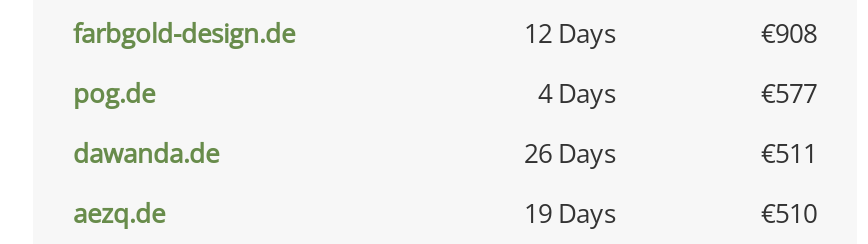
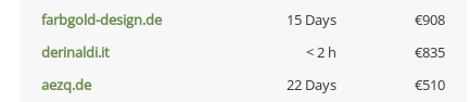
- 12 Days
+ 15 Days

- pog.de
- 4 Days
- €577
- dawanda.de
- 26 Days
- €511
+ derinaldi.it
+ < 2 h
+ €835

- 19 Days
+ 22 Days
